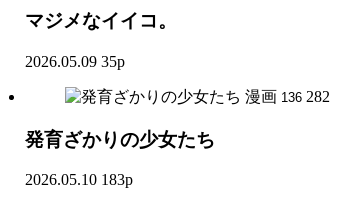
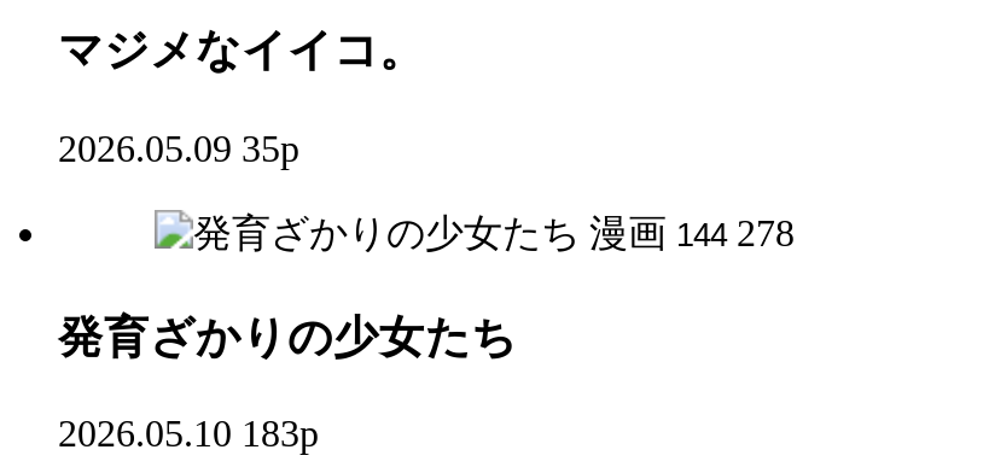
- 漫画 136 282
+ 漫画 144 278
